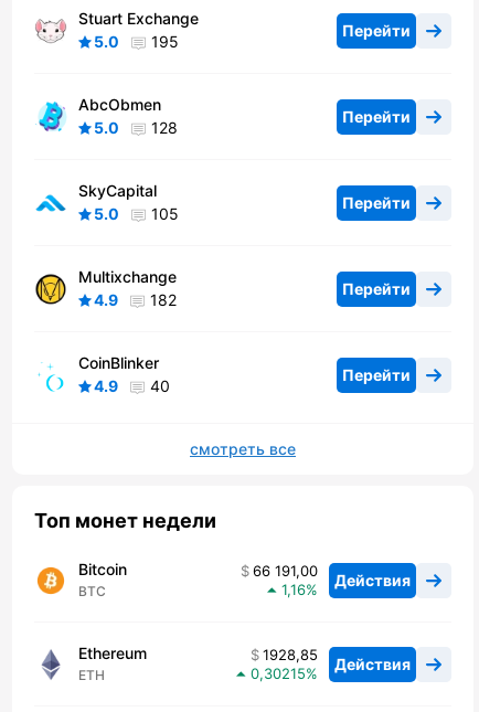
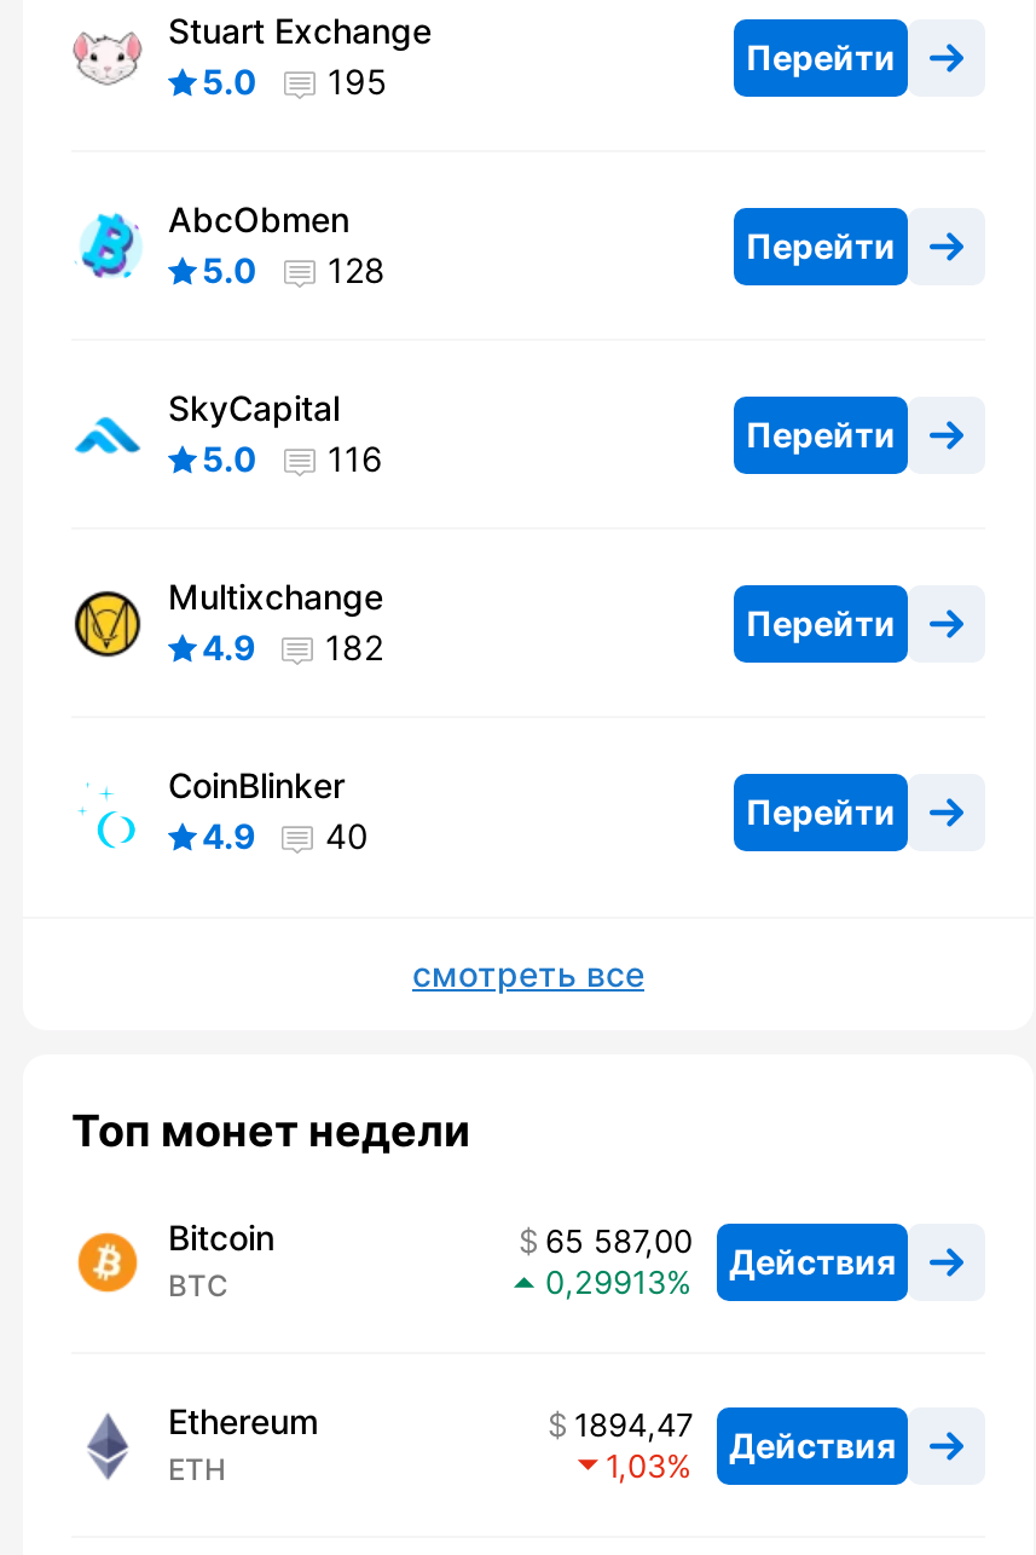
- 5.0 105
+ 5.0 116

- 66 191,00 Действия
+ 65 587,00 Действия

- 1,16
+ 0,29913

- 1928,85 Действия
+ 1894,47 Действия

- 0,30215
+ 1,03
